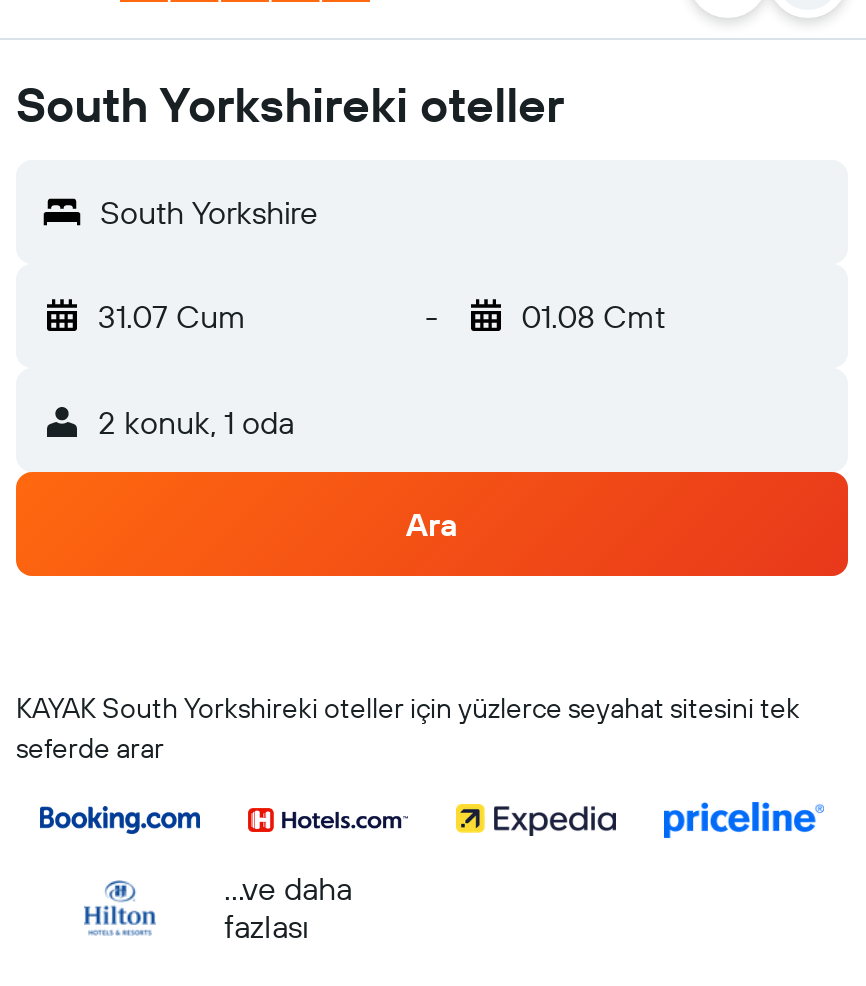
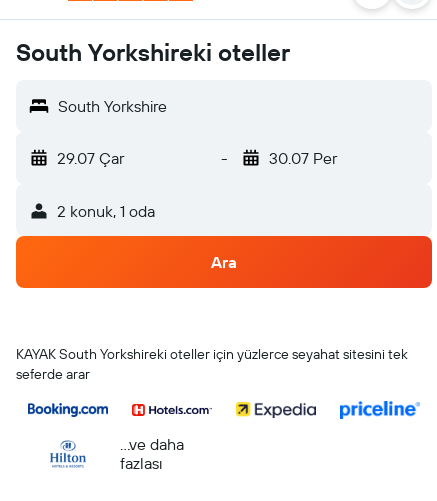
- 31.07 Cum
+ 29.07 Çar

- 01.08 Cmt
+ 30.07 Per
